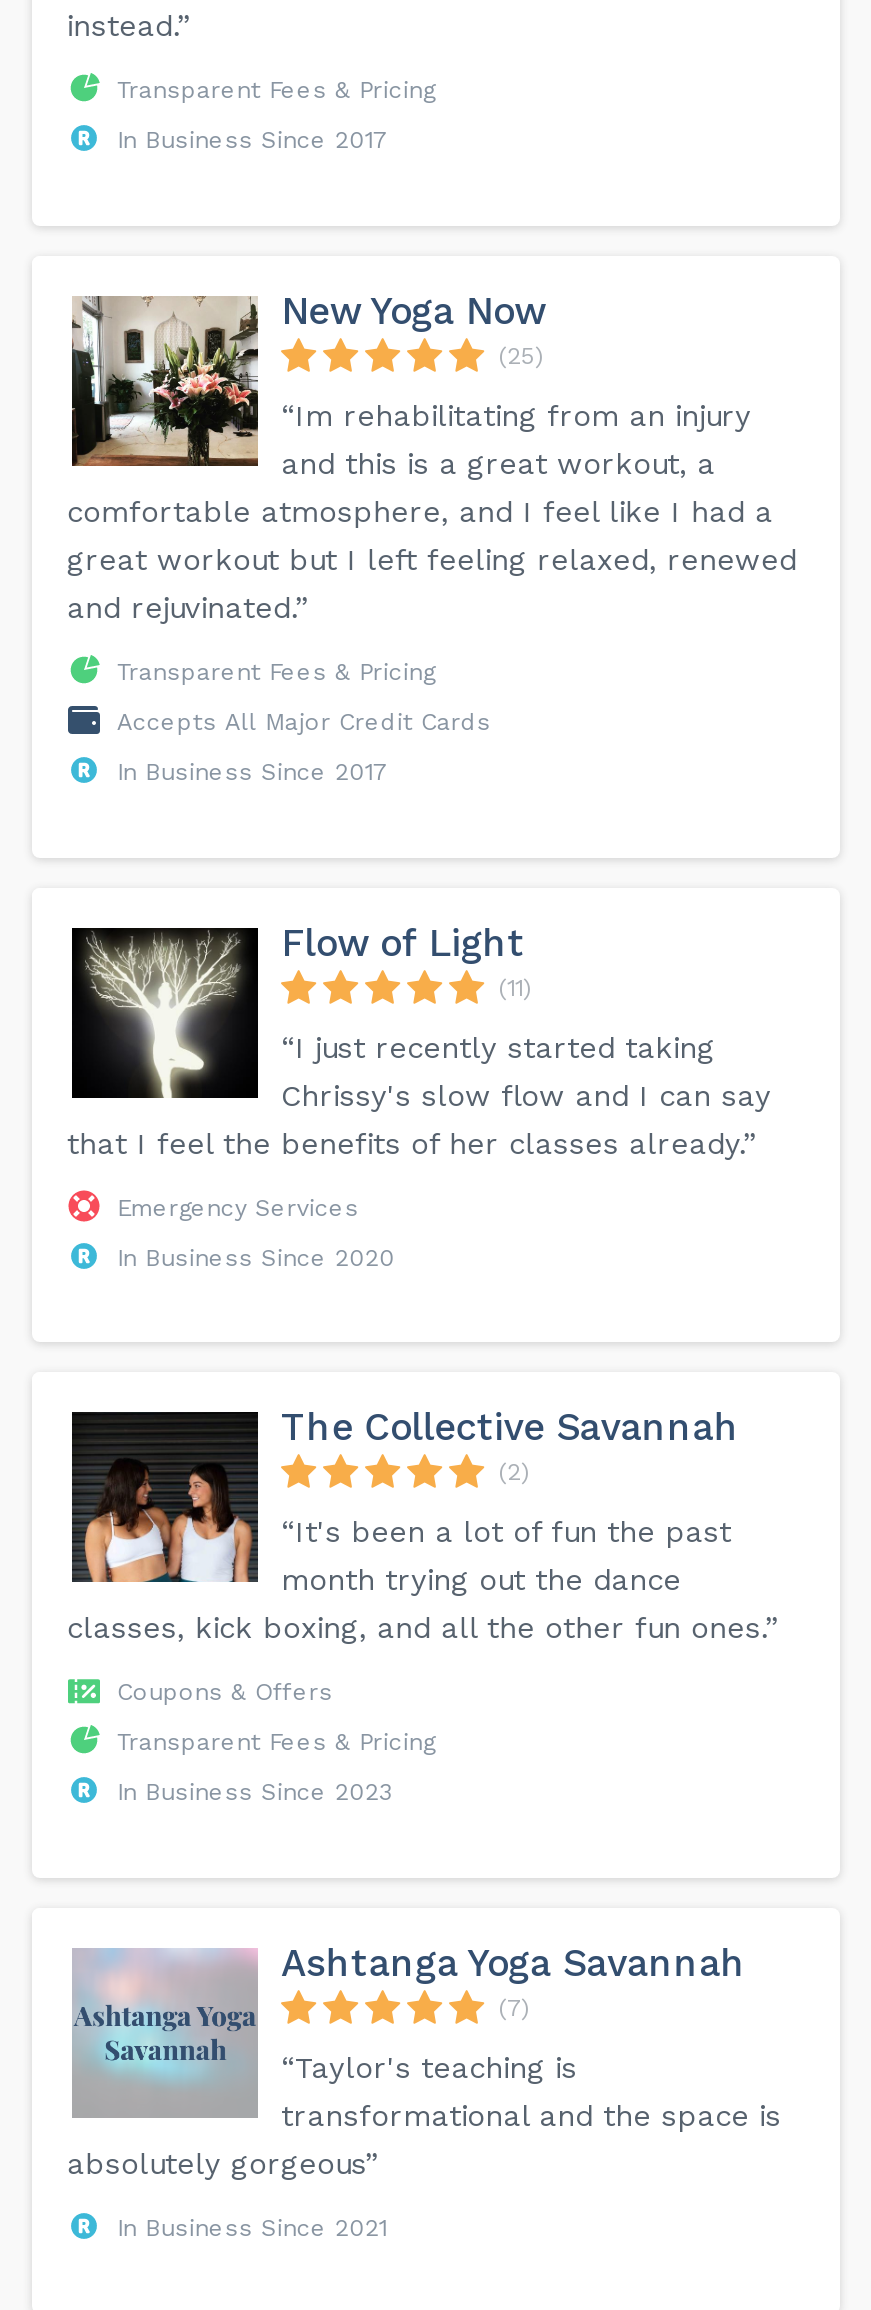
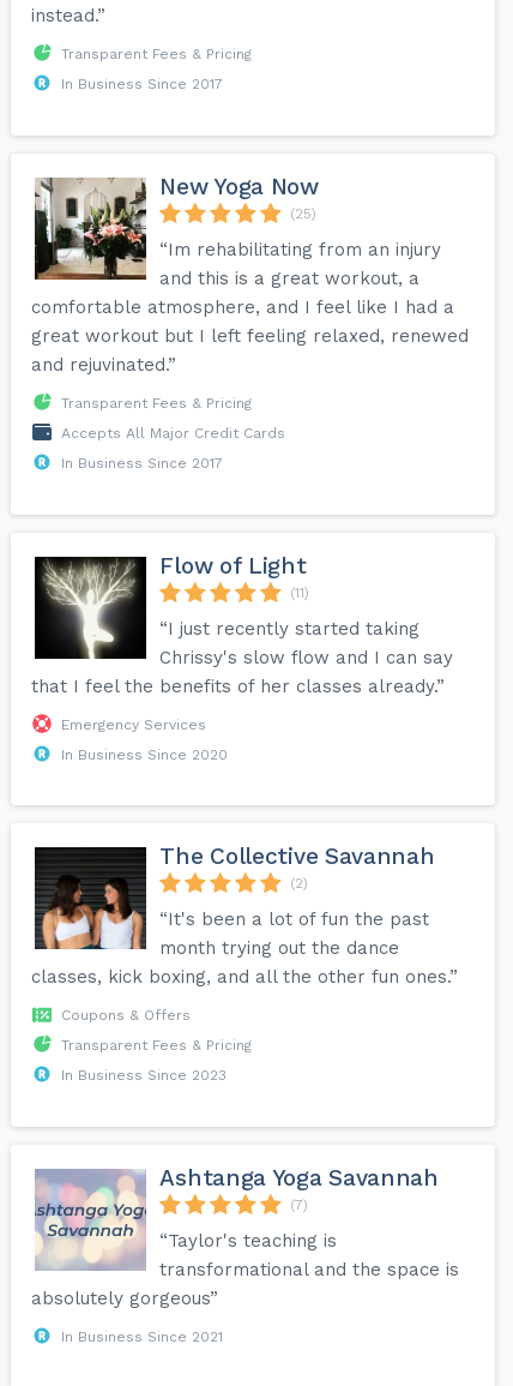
- [image]
+ [image]
